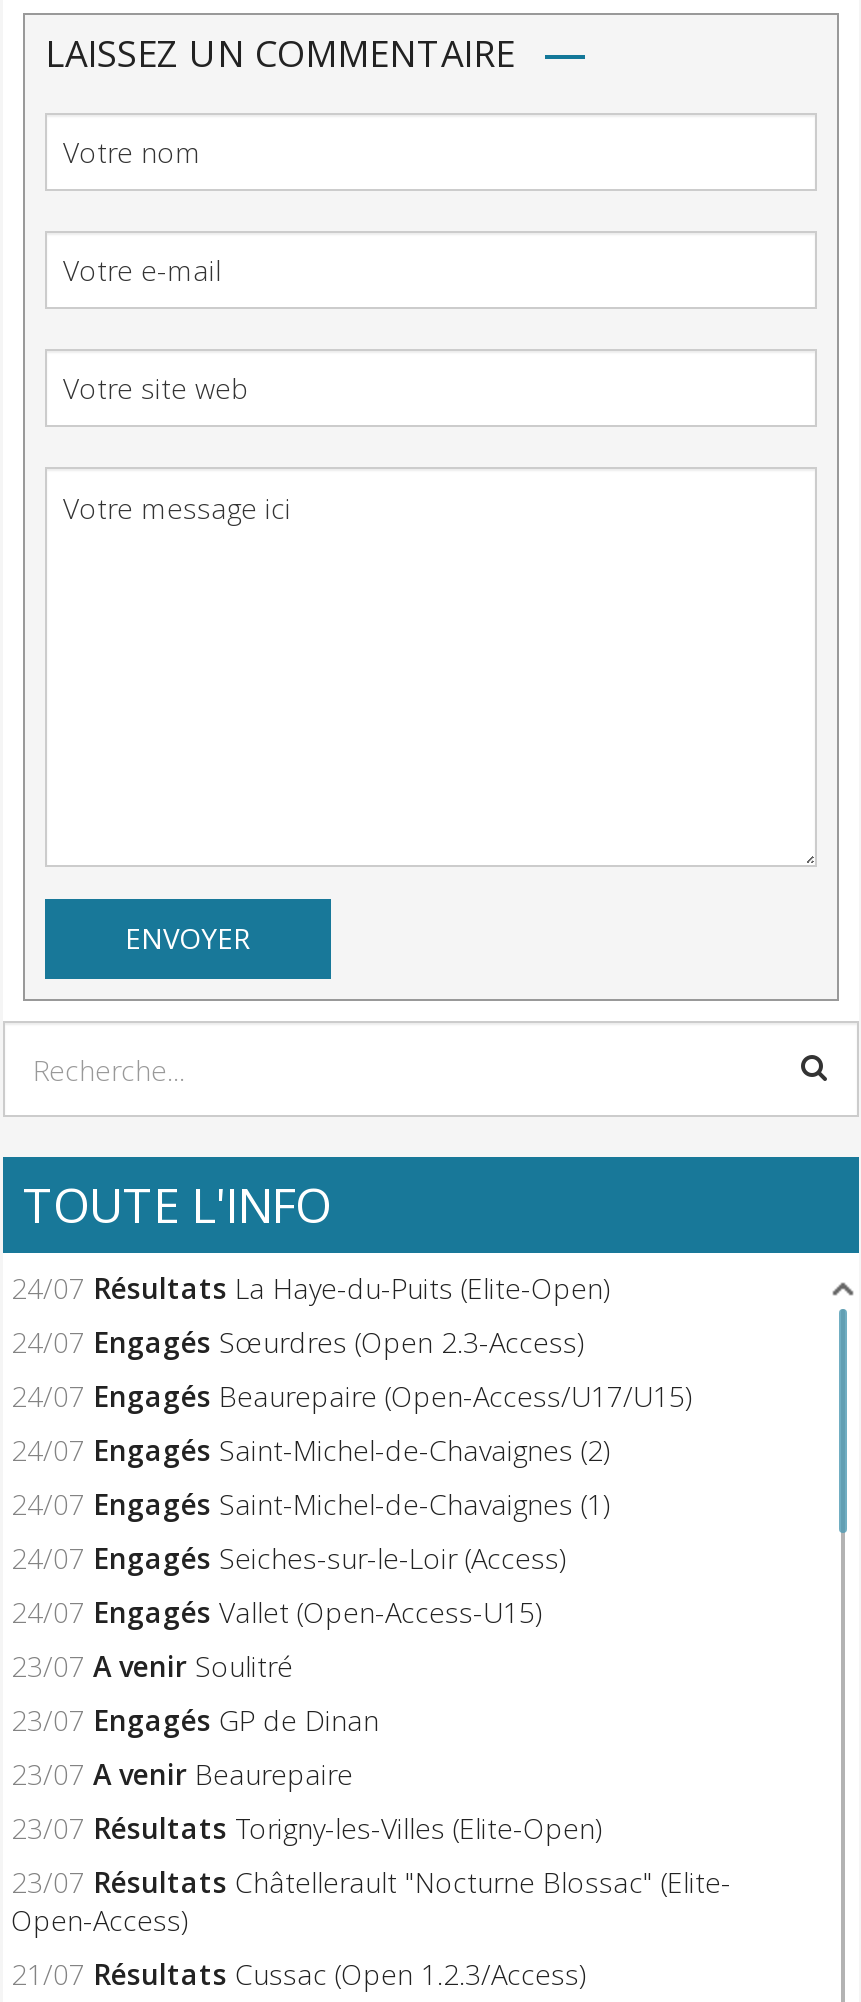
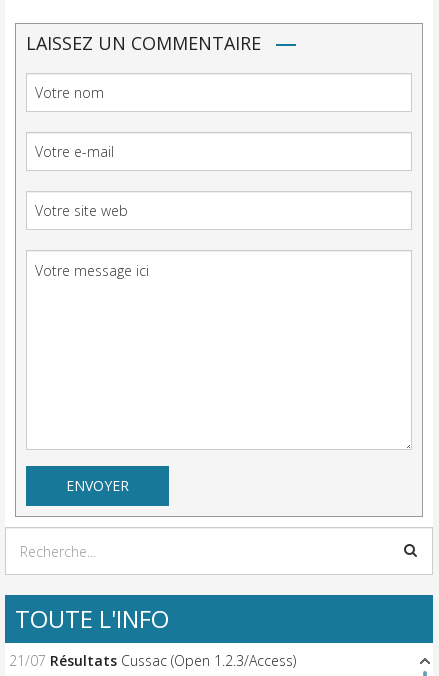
- 24/07 Résultats La Haye-du-Puits (Elite-Open)
- 24/07 Engagés Sœurdres (Open 2.3-Access)
- 24/07 Engagés Beaurepaire (Open-Access/U17/U15)
- 24/07 Engagés Saint-Michel-de-Chavaignes (2)
- 24/07 Engagés Saint-Michel-de-Chavaignes (1)
- 24/07 Engagés Seiches-sur-le-Loir (Access)
- 24/07 Engagés Vallet (Open-Access-U15)
- 23/07 A venir Soulitré
- 23/07 Engagés GP de Dinan
- 23/07 A venir Beaurepaire
- 23/07 Résultats Torigny-les-Villes (Elite-Open)
- 23/07 Résultats Châtellerault "Nocturne Blossac" (Elite-
- Open-Access)
